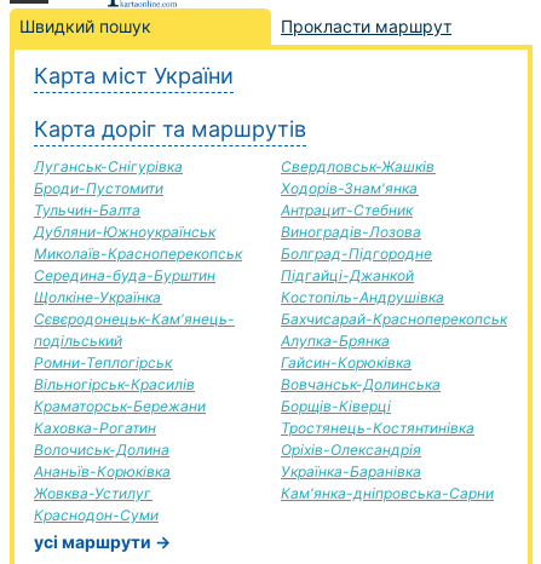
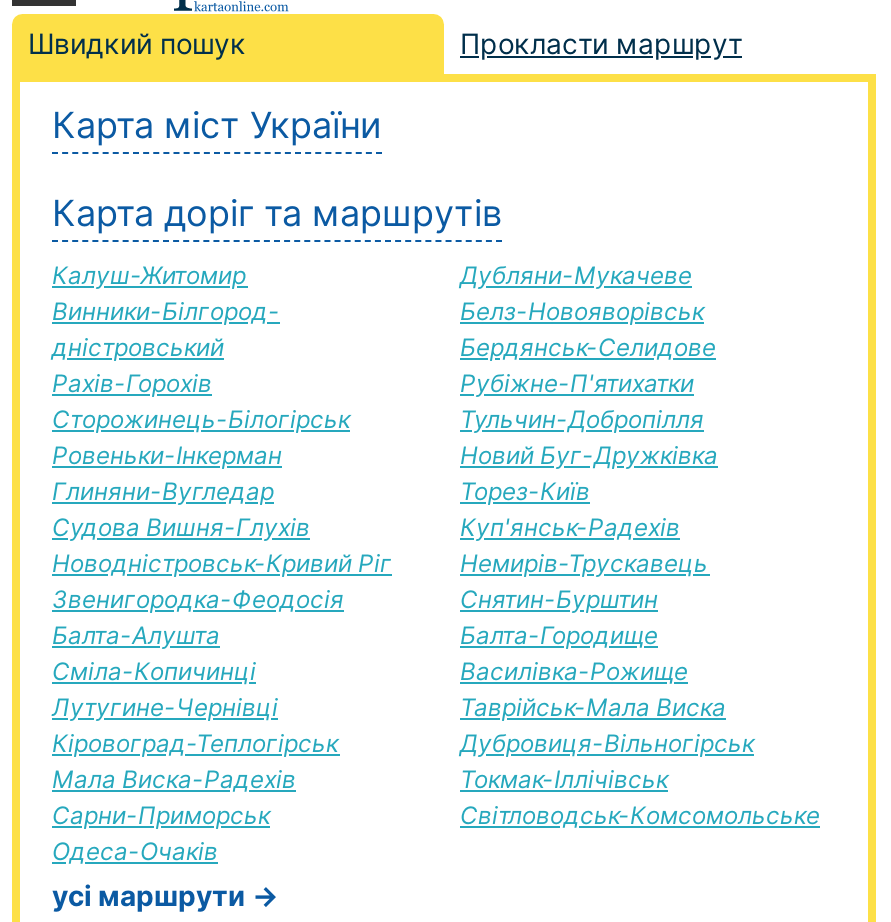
- Луганськ-Снігурівка
- Броди-Пустомити
- Тульчин-Балта
- Дубляни-Южноукраїнськ
- Миколаїв-Красноперекопськ
- Середина-буда-Бурштин
- Щолкіне-Українка
- Сєвєродонецьк-Кам'янець-
- подільський
- Ромни-Теплогірськ
- Вільногірськ-Красилів
- Краматорськ-Бережани
- Каховка-Рогатин
- Волочиськ-Долина
- Ананьїв-Корюківка
- Жовква-Устилуг
- Краснодон-Суми
+ Калуш-Житомир
+ Винники-Білгород-
+ дністровський
+ Рахів-Горохів
+ Сторожинець-Білогірськ
+ Ровеньки-Інкерман
+ Глиняни-Вугледар
+ Судова Вишня-Глухів
+ Новодністровськ-Кривий Ріг
+ Звенигородка-Феодосія
+ Балта-Алушта
+ Сміла-Копичинці
+ Лутугине-Чернівці
+ Кіровоград-Теплогірськ
+ Мала Виска-Радехів
+ Сарни-Приморськ
+ Одеса-Очаків

- Свердловськ-Жашків
- Ходорів-Знам'янка
- Антрацит-Стебник
- Виноградів-Лозова
- Болград-Підгородне
- Підгайці-Джанкой
- Костопіль-Андрушівка
- Бахчисарай-Красноперекопськ
- Алупка-Брянка
- Гайсин-Корюківка
- Вовчанськ-Долинська
- Борщів-Ківерці
- Тростянець-Костянтинівка
- Оріхів-Олександрія
- Українка-Баранівка
- Кам'янка-дніпровська-Сарни
+ Дубляни-Мукачеве
+ Белз-Новояворівськ
+ Бердянськ-Селидове
+ Рубіжне-П'ятихатки
+ Тульчин-Добропілля
+ Новий Буг-Дружківка
+ Торез-Київ
+ Куп'янськ-Радехів
+ Немирів-Трускавець
+ Снятин-Бурштин
+ Балта-Городище
+ Василівка-Рожище
+ Таврійськ-Мала Виска
+ Дубровиця-Вільногірськ
+ Токмак-Іллічівськ
+ Світловодськ-Комсомольське
